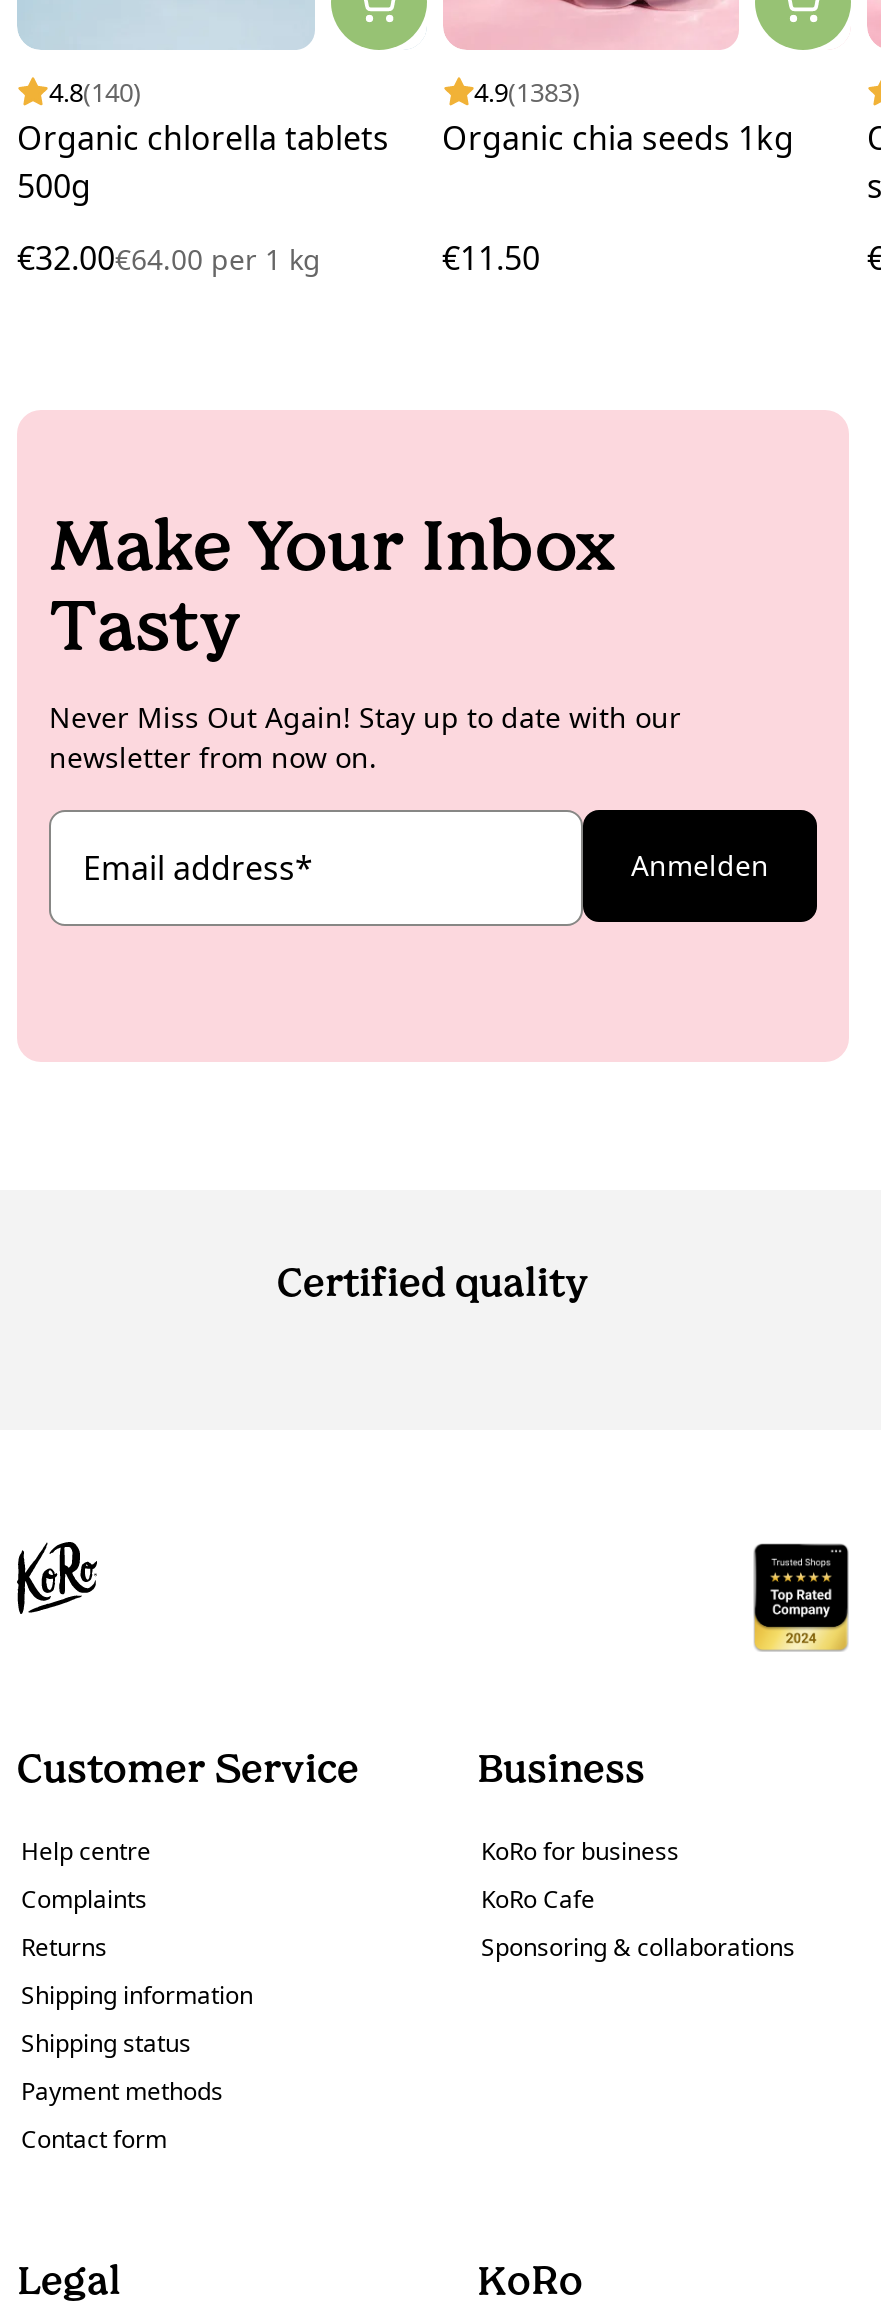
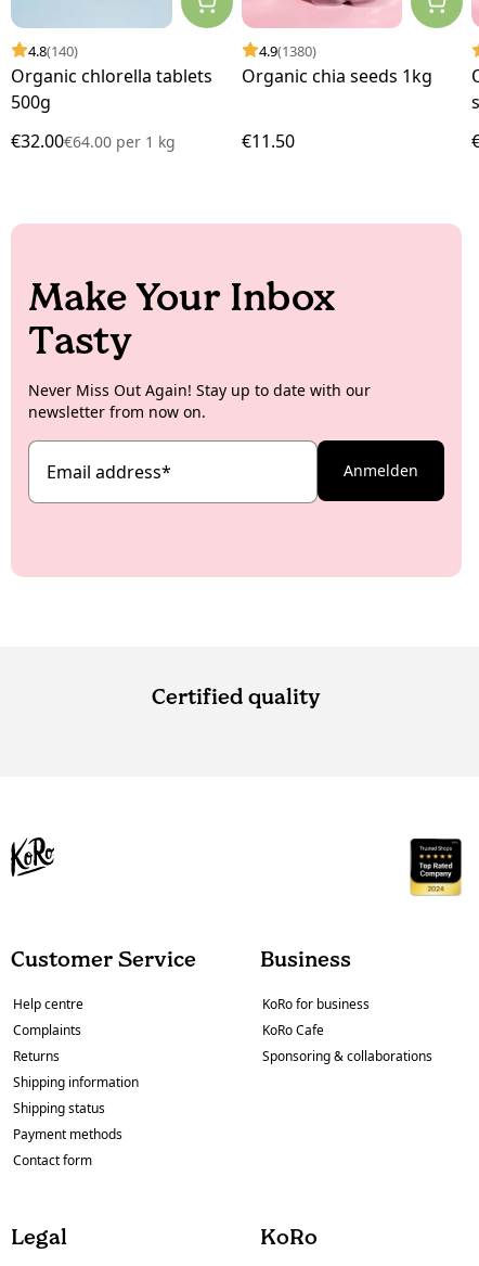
- 4.9(1383)
+ 4.9(1380)
